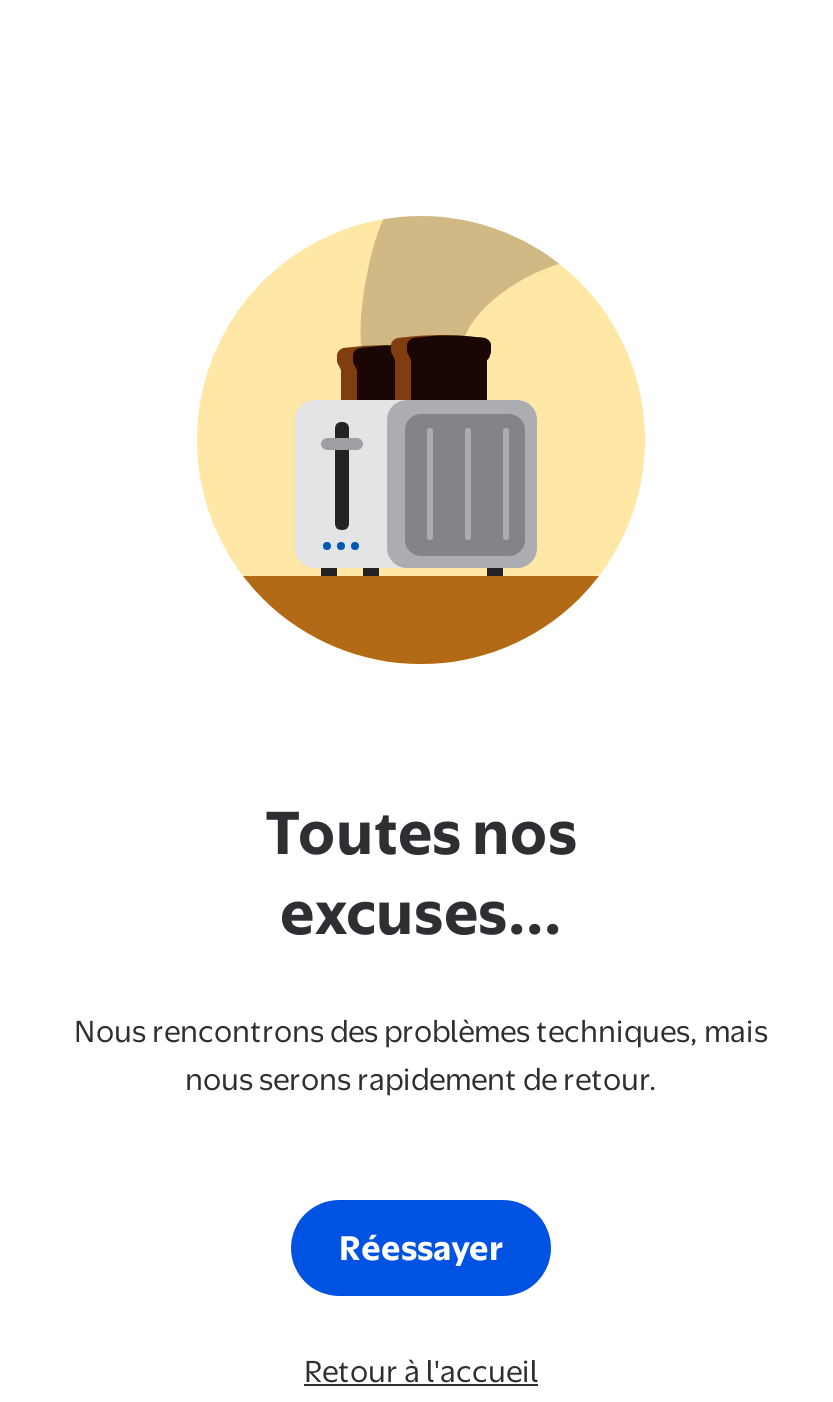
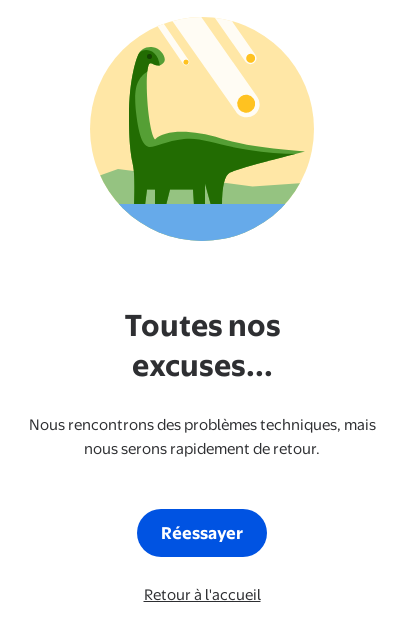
- [image]
+ [image]
